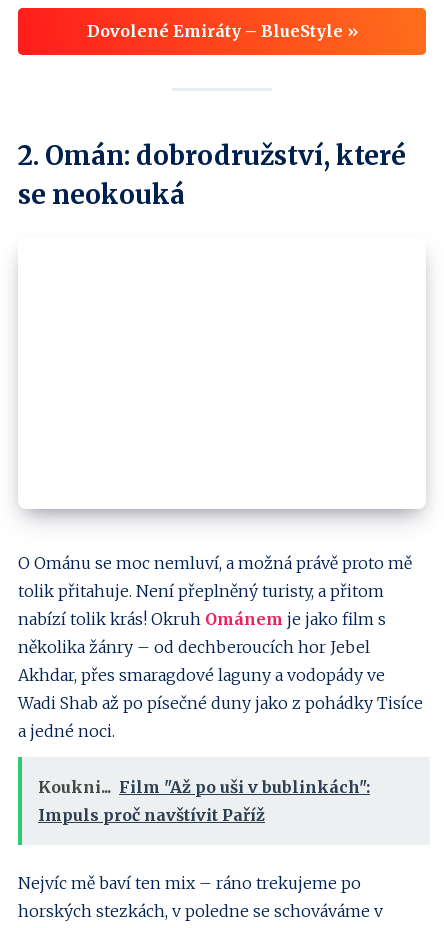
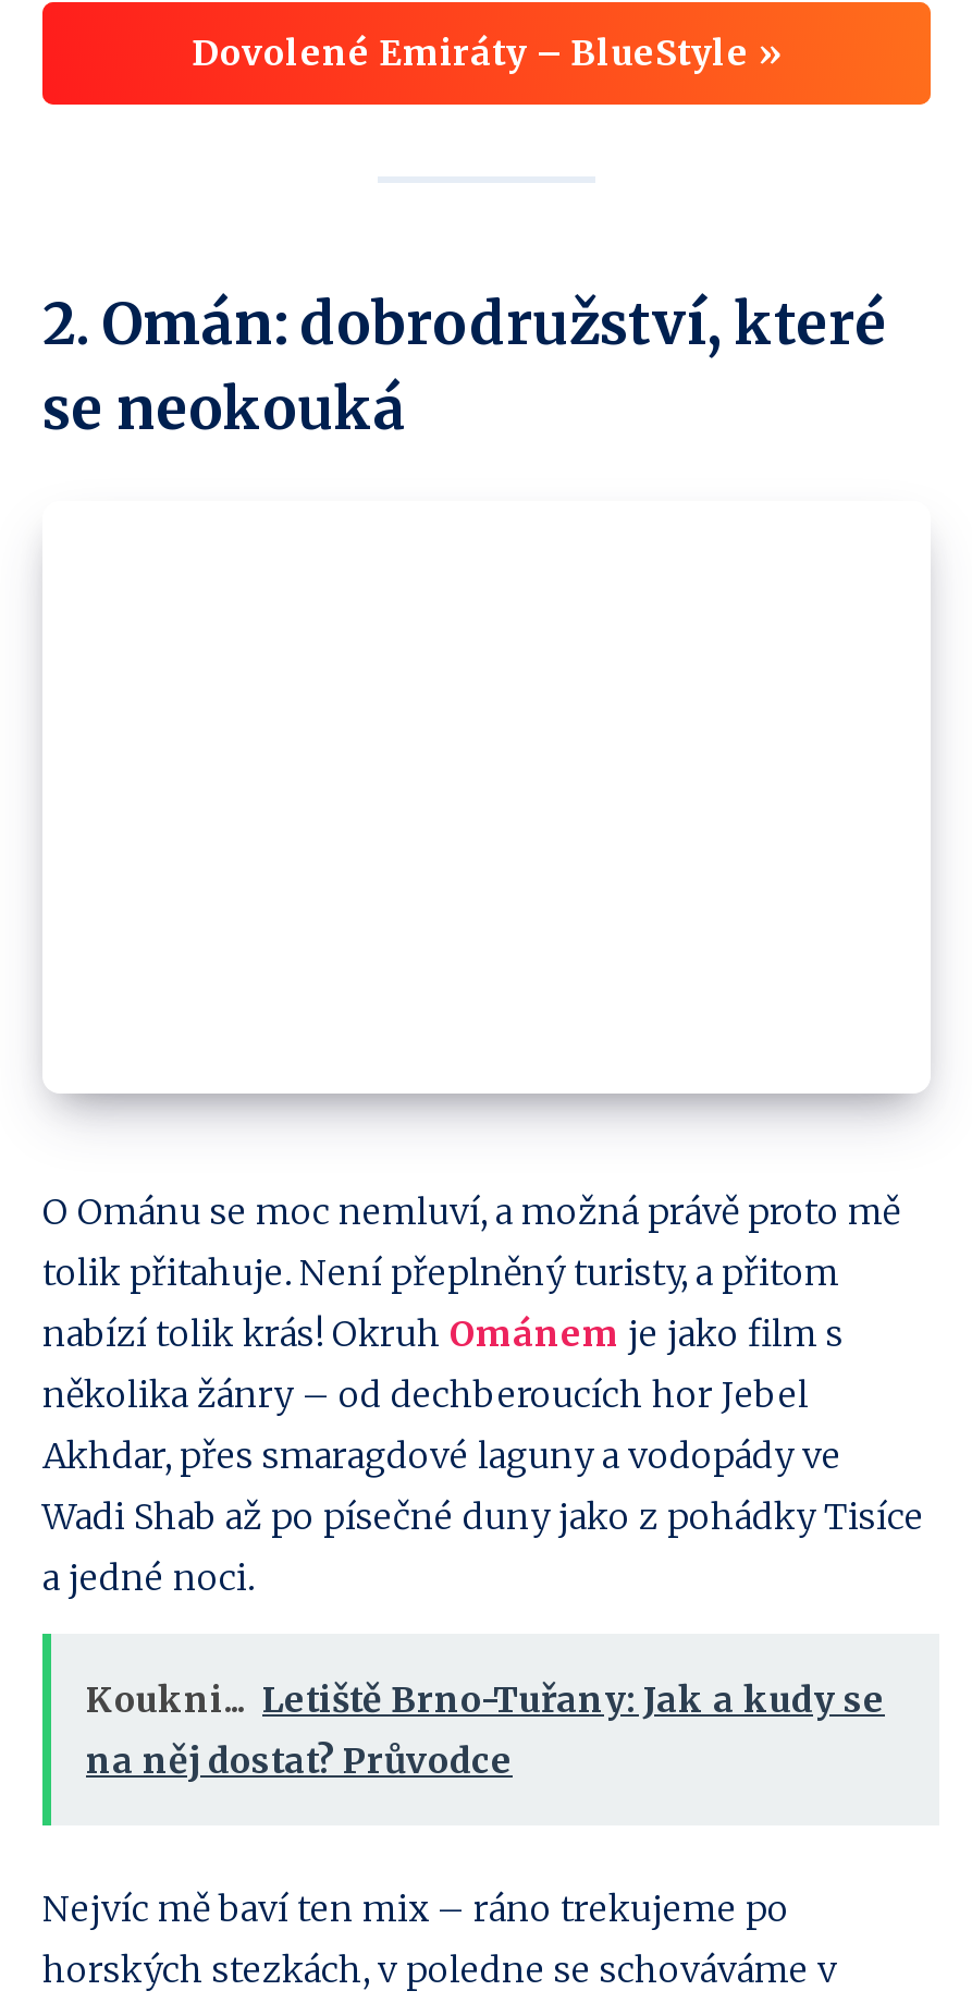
- Koukni... Film "Až po uši v bublinkách":
- Impuls proč navštívit Paříž
+ Koukni... Letiště Brno-Tuřany: Jak a kudy se
+ na něj dostat? Průvodce
